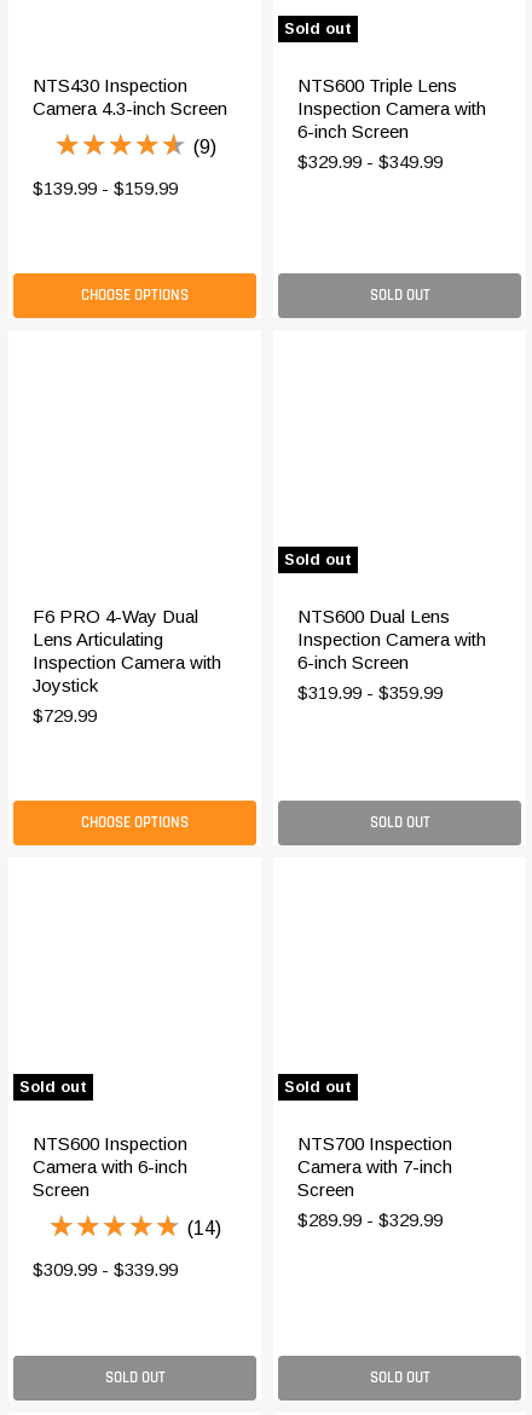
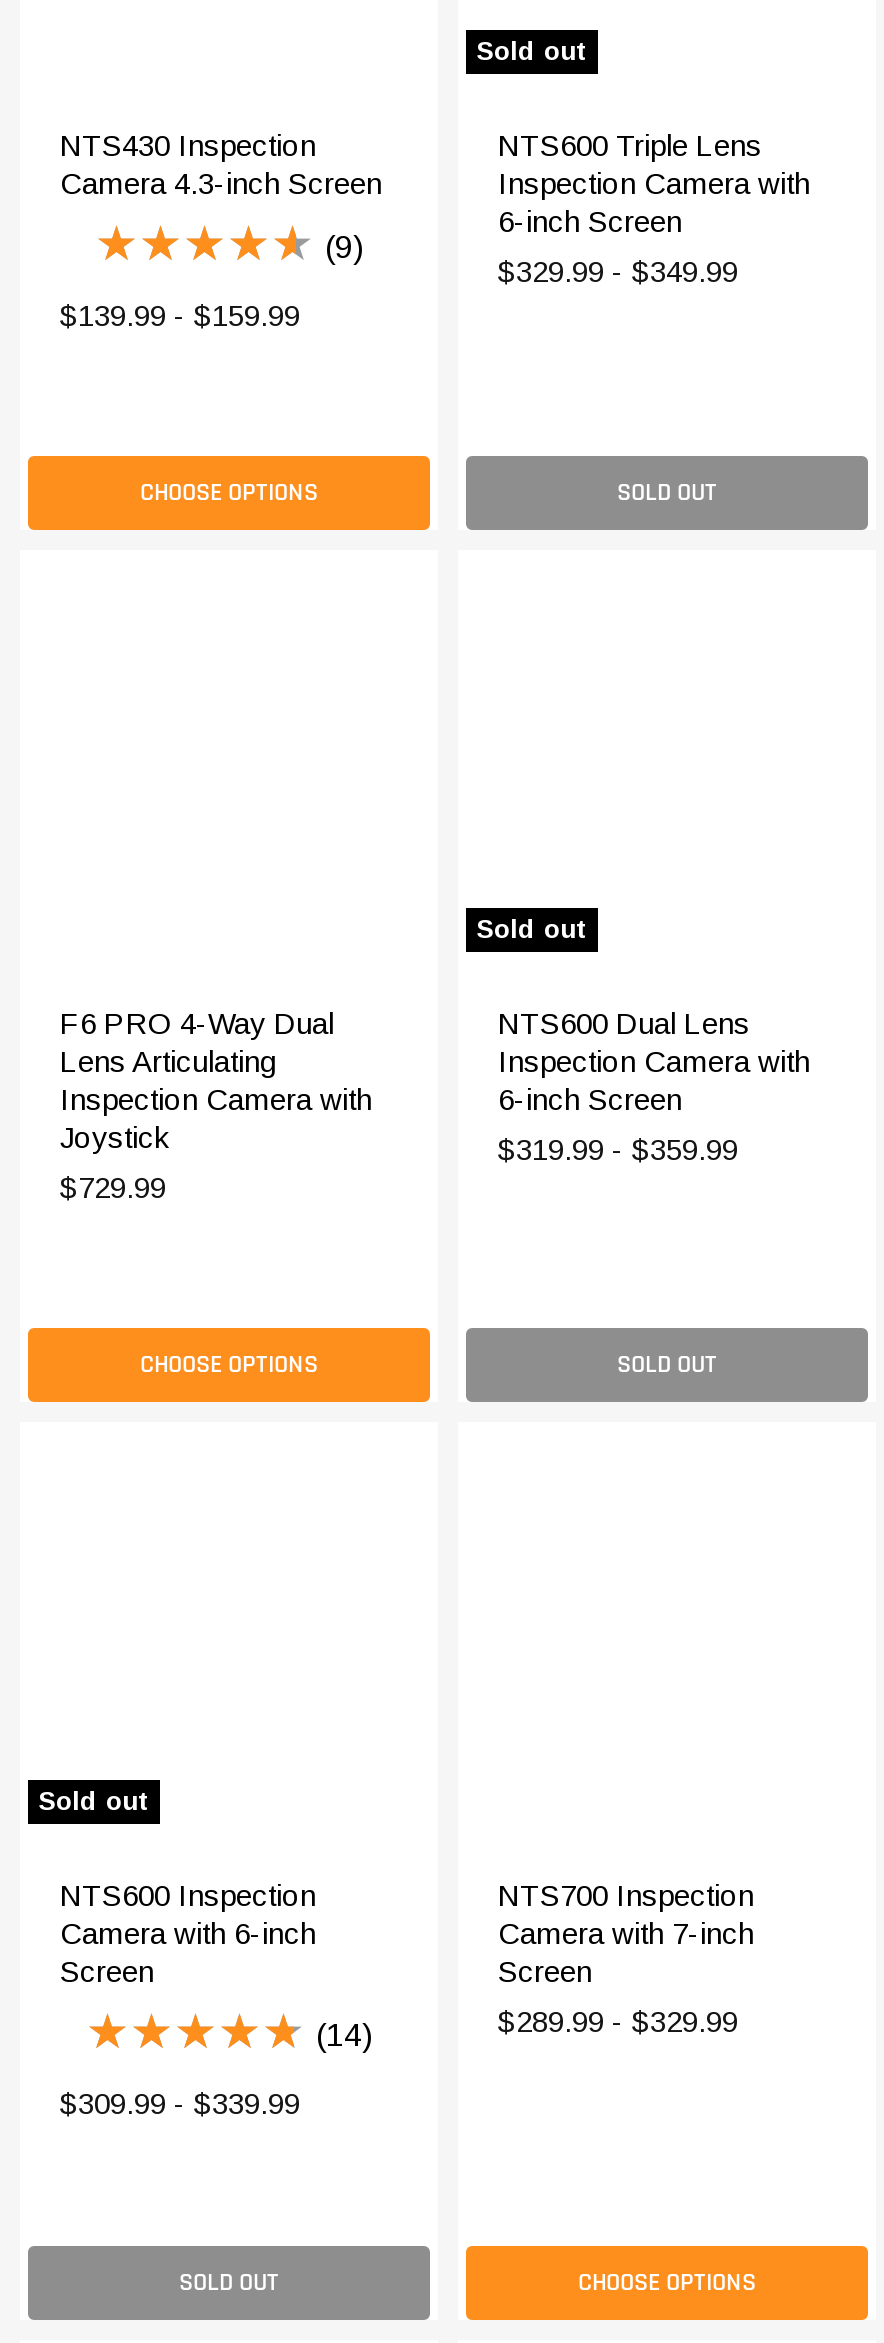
- Sold out

- SOLD OUT
+ CHOOSE OPTIONS
